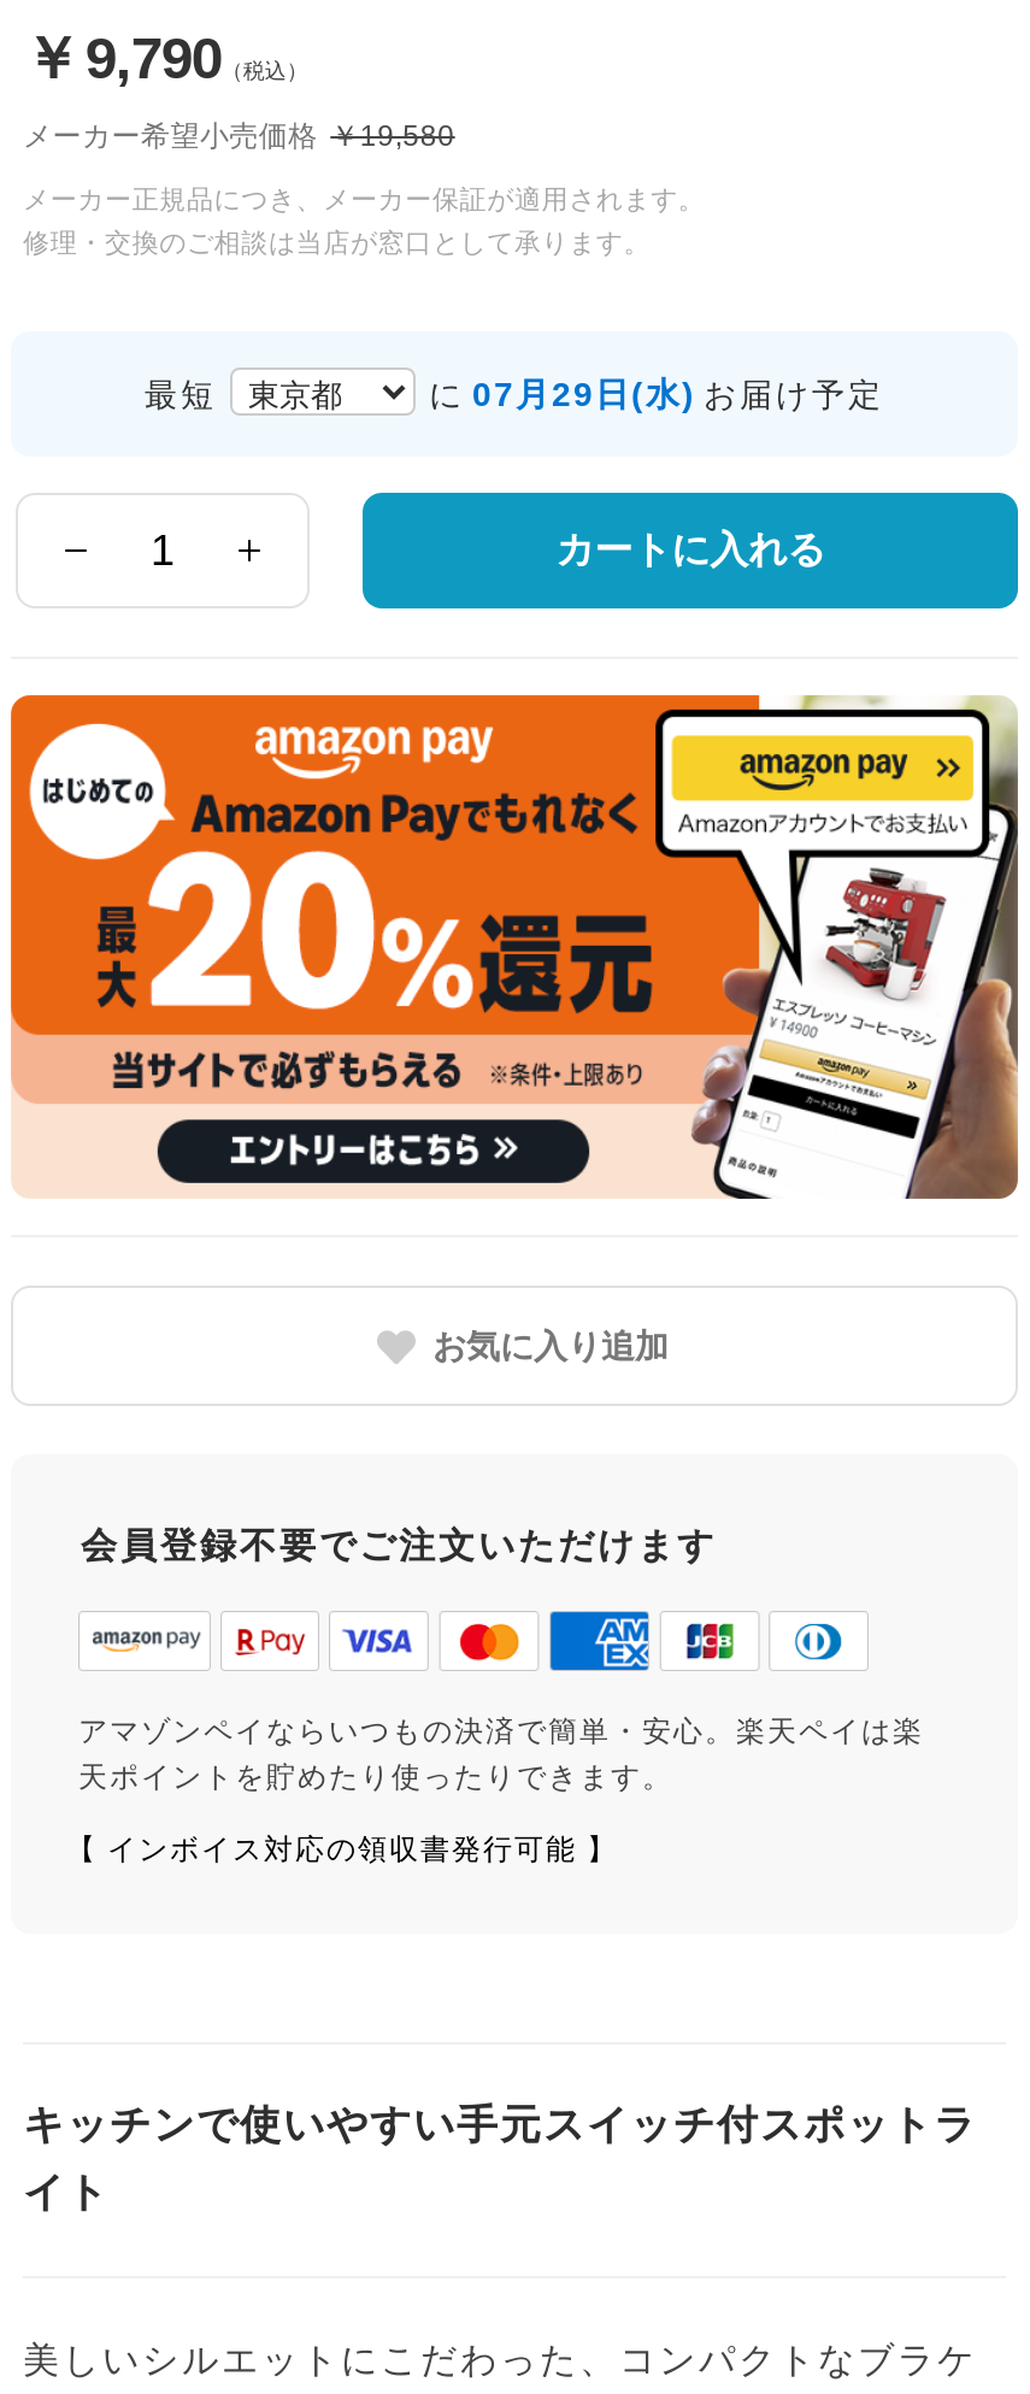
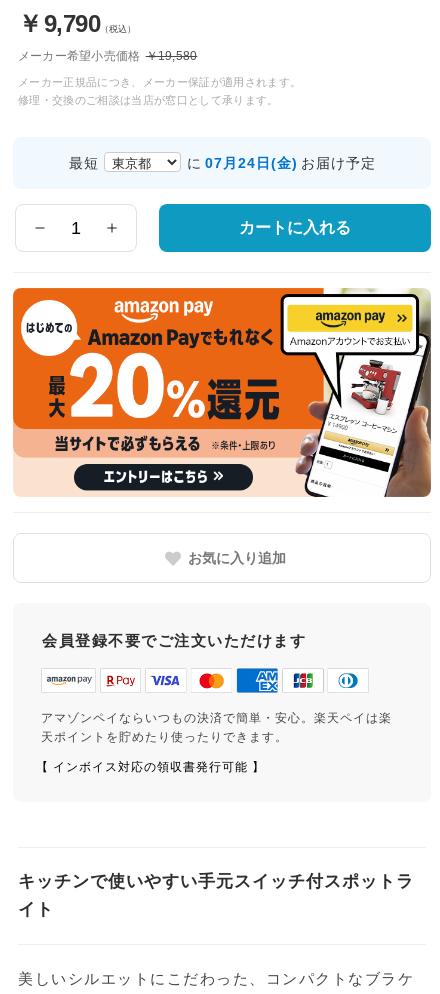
- に 07月29日(水) お届け予定
+ に 07月24日(金) お届け予定
